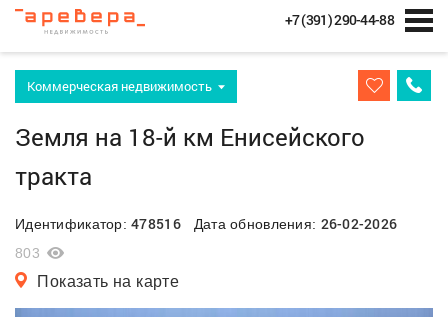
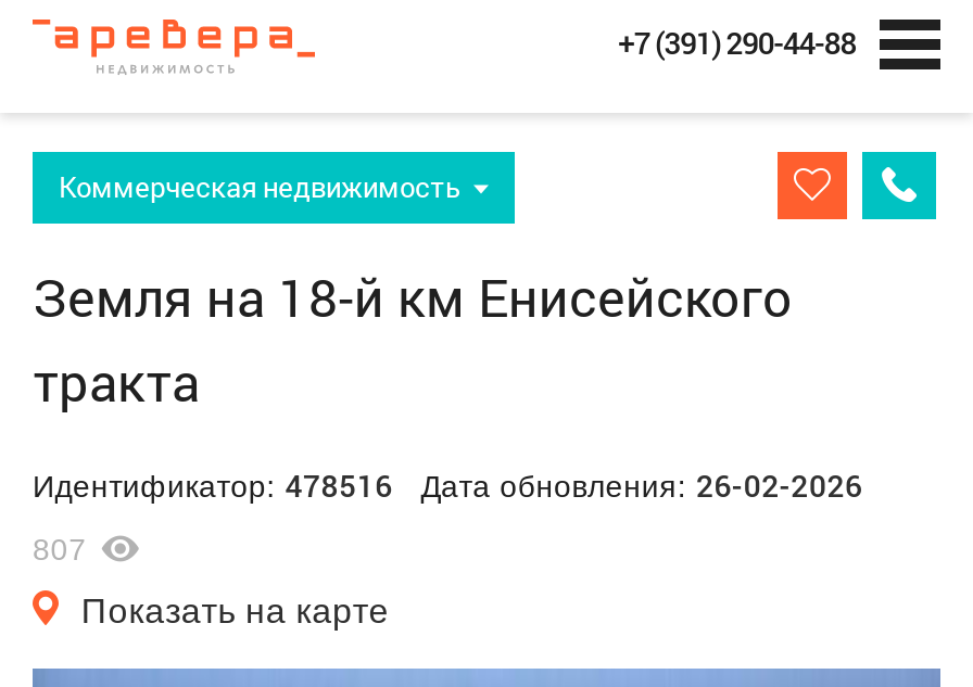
- 803
+ 807
